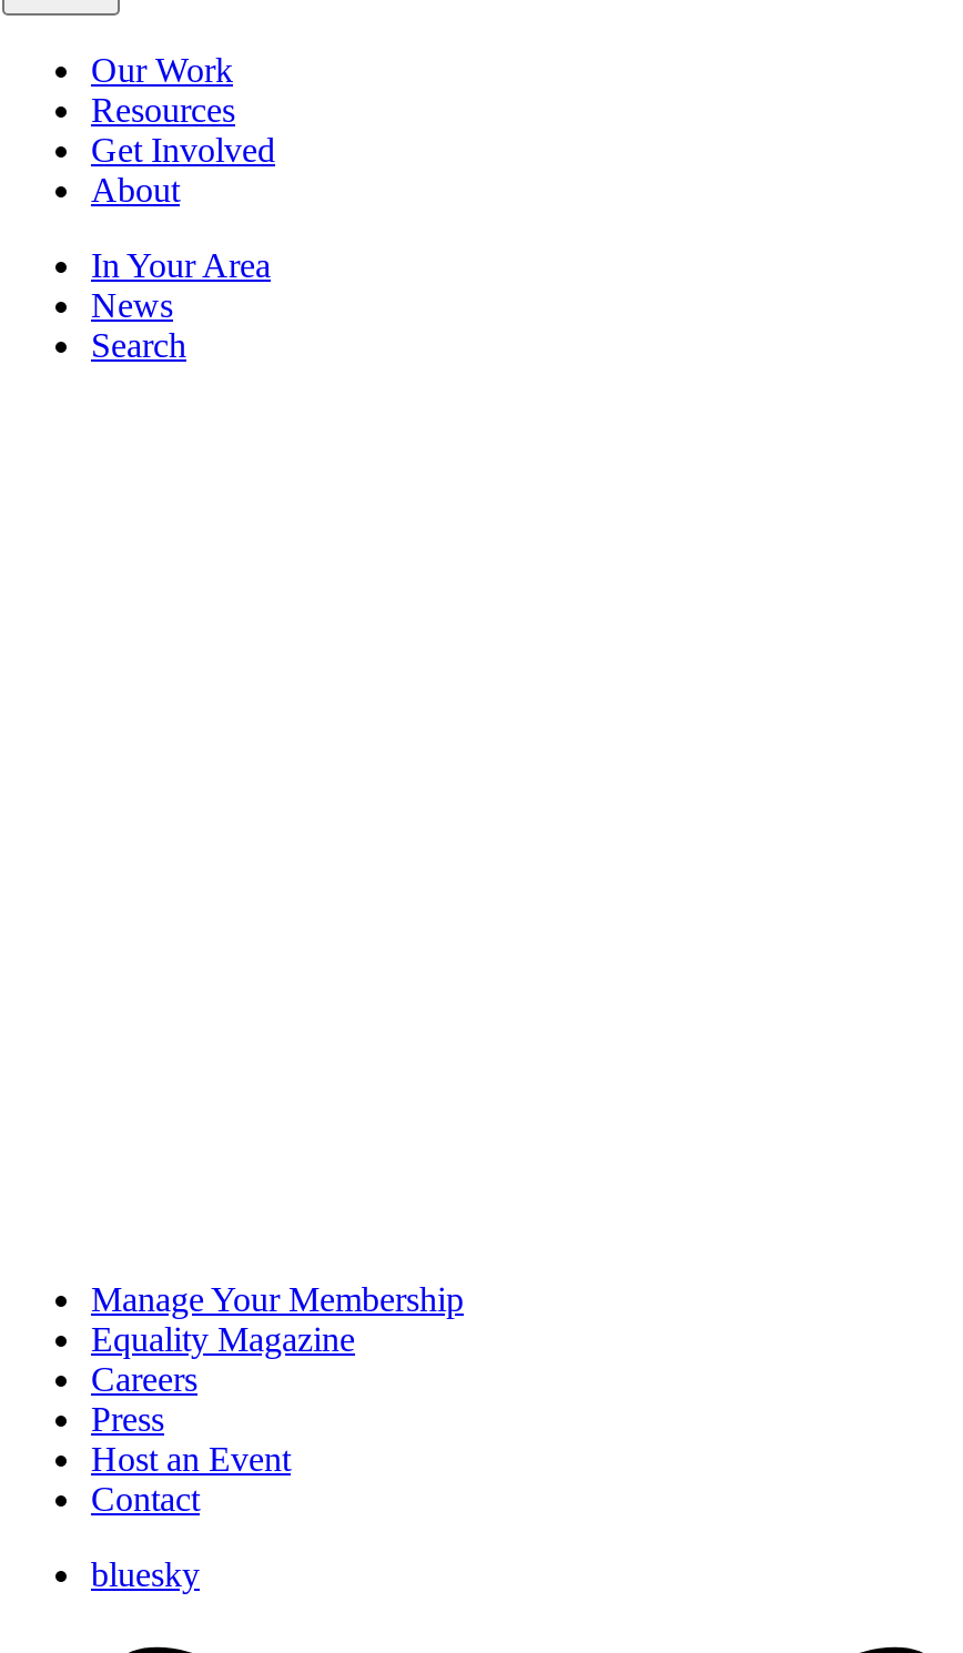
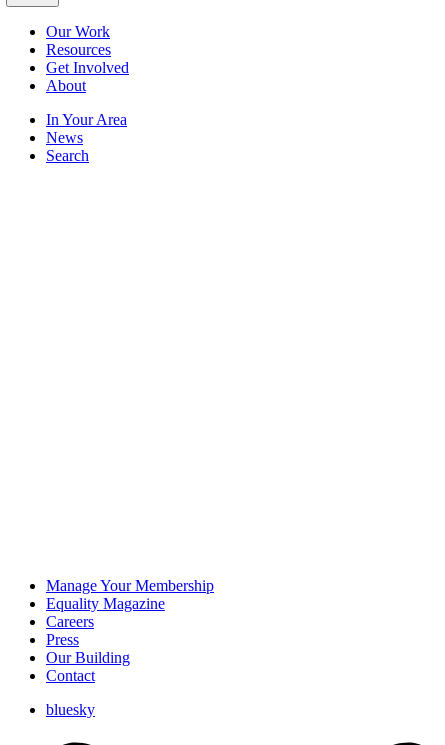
- Host an Event
+ Our Building
